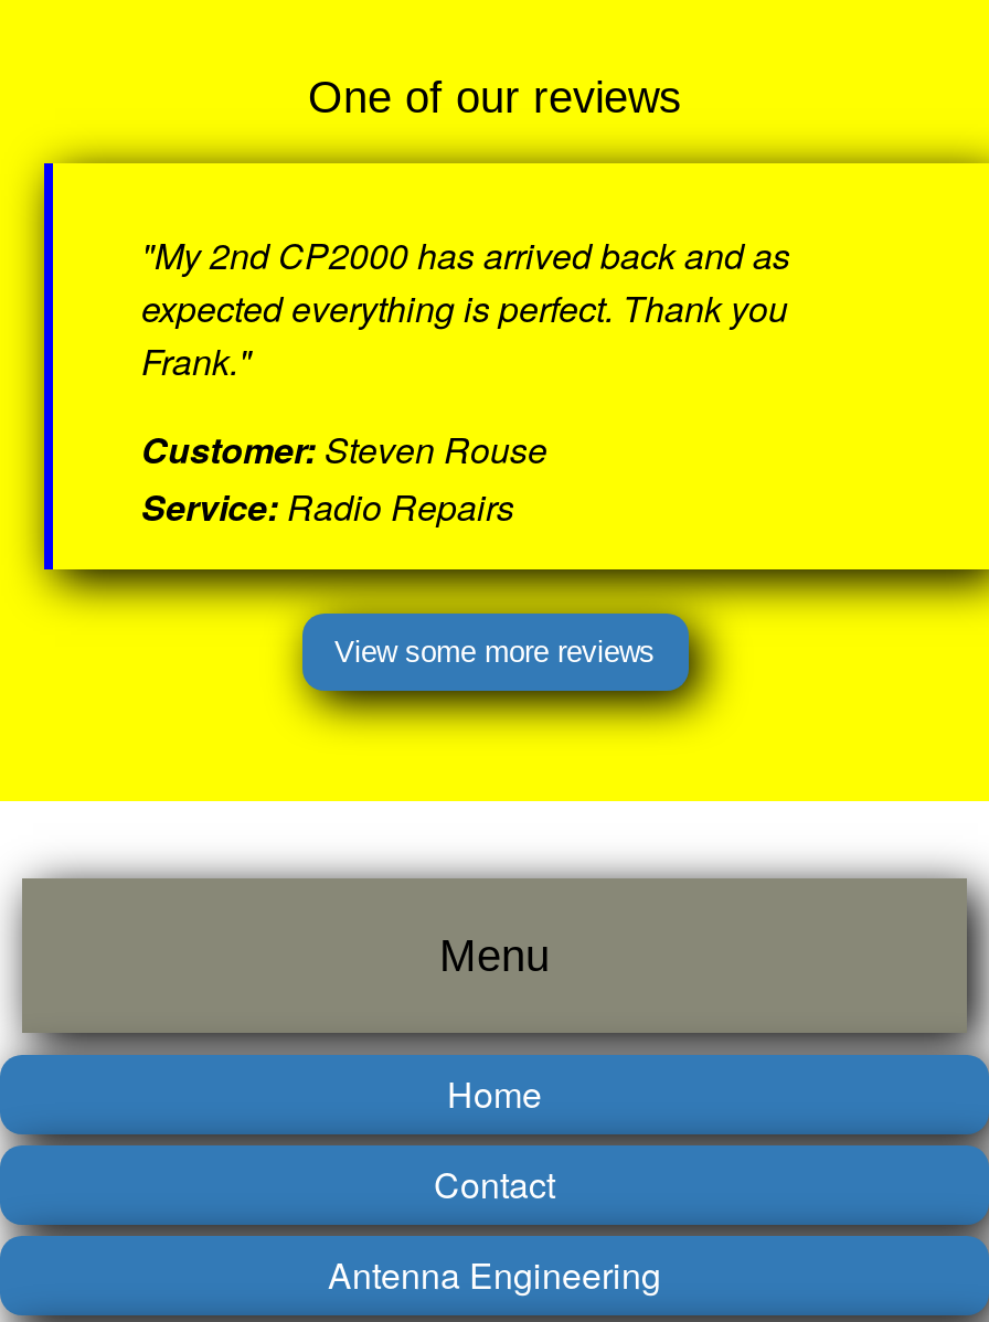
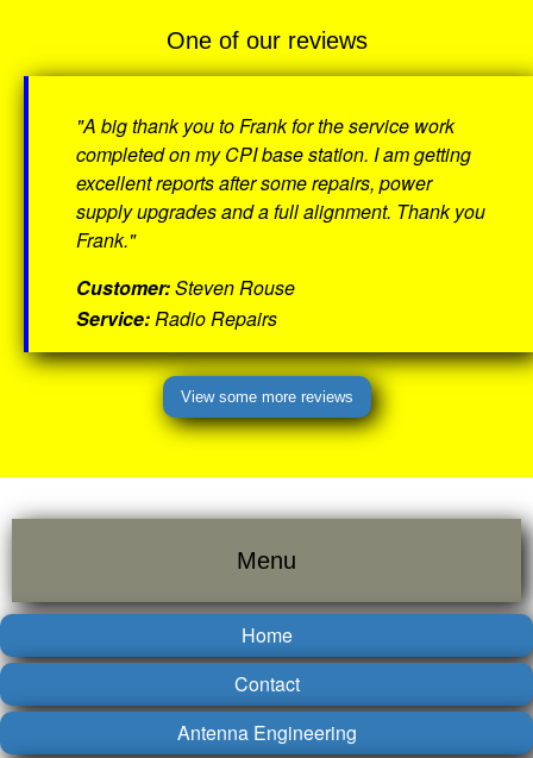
- "My 2nd CP2000 has arrived back and as
- expected everything is perfect. Thank you
+ "A big thank you to Frank for the service work
+ completed on my CPI base station. I am getting
+ excellent reports after some repairs, power
+ supply upgrades and a full alignment. Thank you
